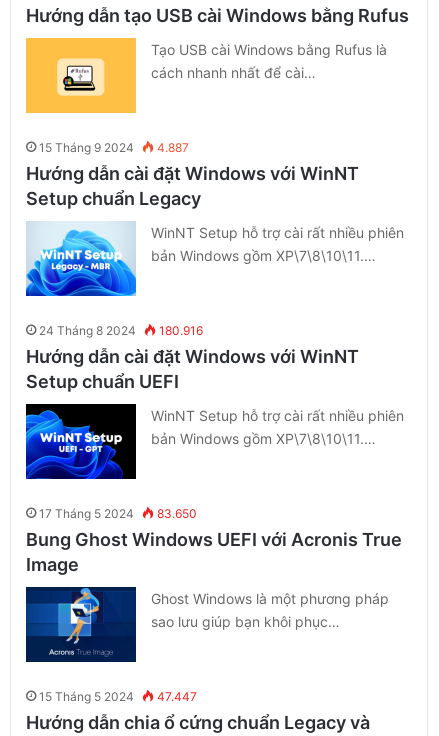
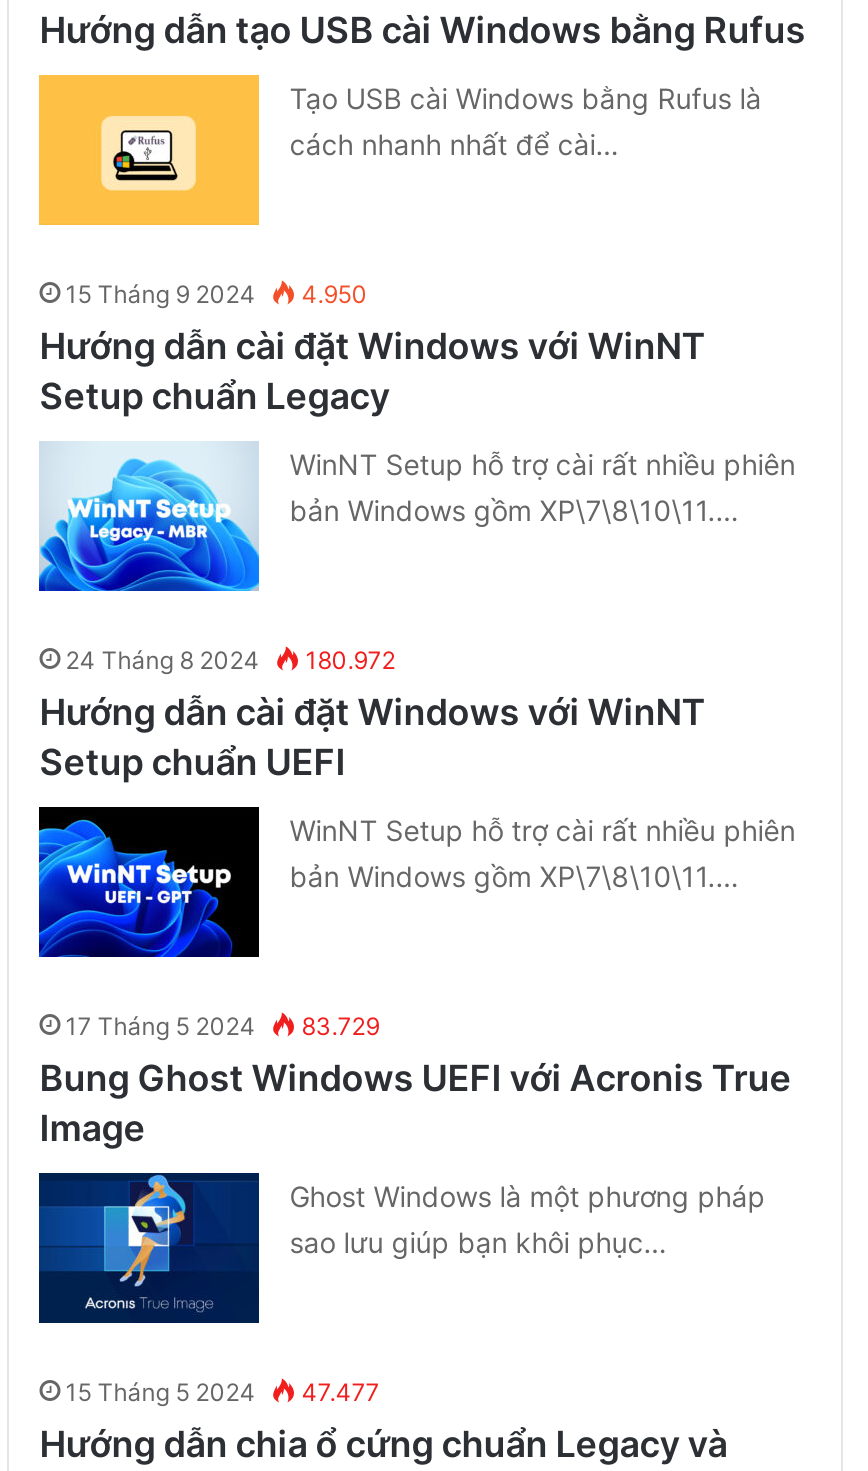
- 15 Tháng 9 2024 4.887
+ 15 Tháng 9 2024 4.950

- 24 Tháng 8 2024 180.916
+ 24 Tháng 8 2024 180.972

- 17 Tháng 5 2024 83.650
+ 17 Tháng 5 2024 83.729

- 15 Tháng 5 2024 47.447
+ 15 Tháng 5 2024 47.477
